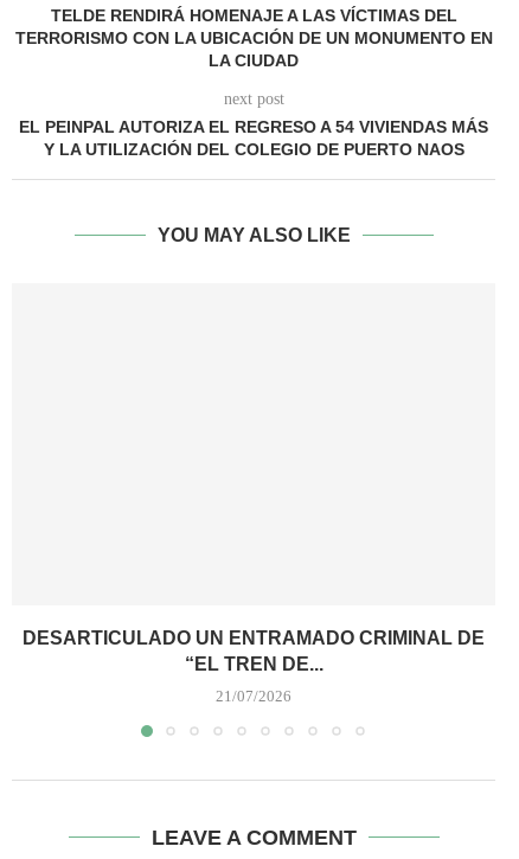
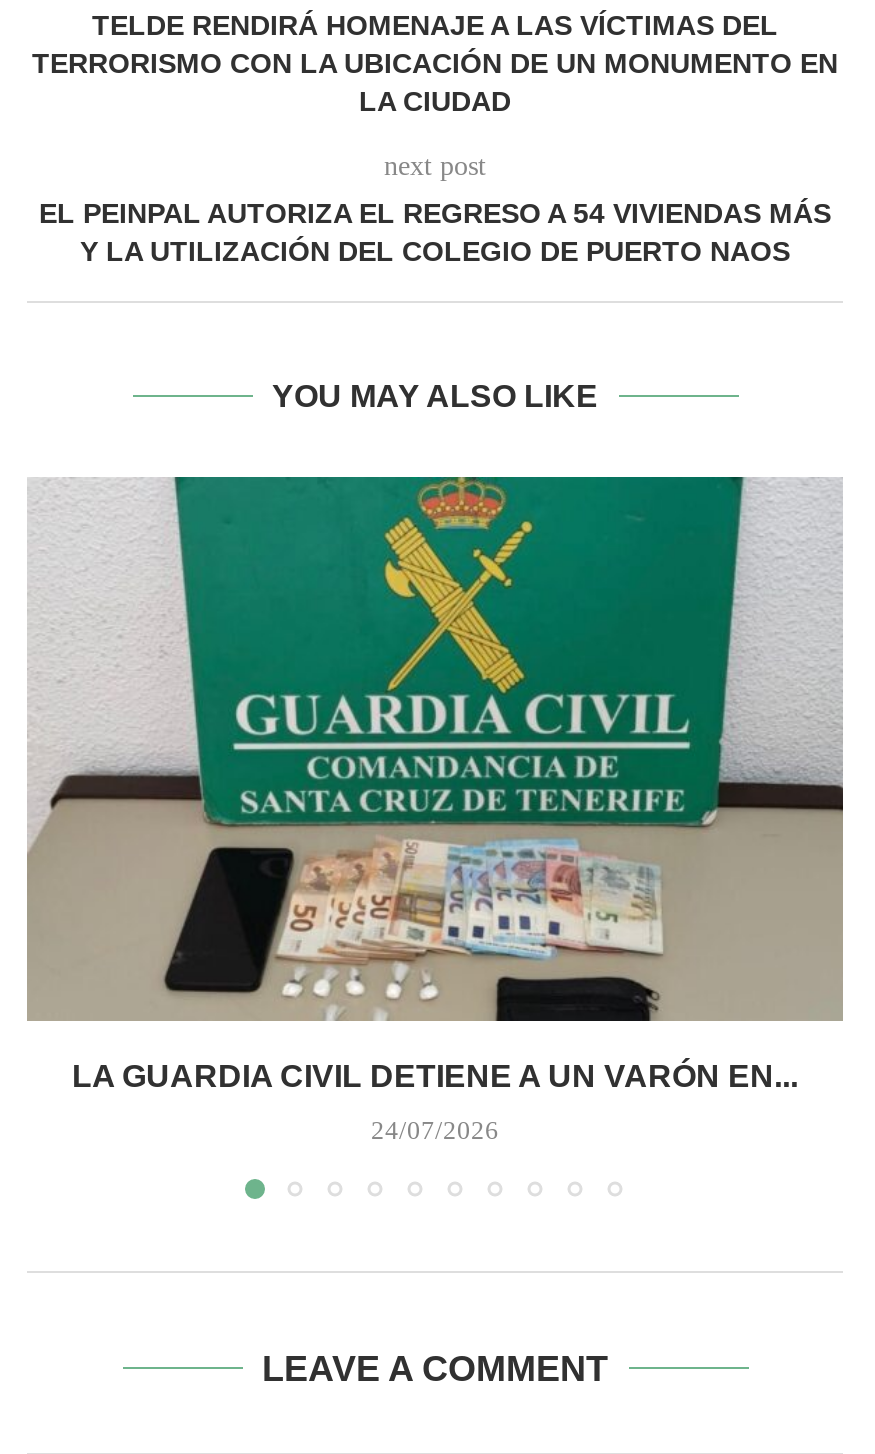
+ [image]

- DESARTICULADO UN ENTRAMADO CRIMINAL DE
- “EL TREN DE...
+ LA GUARDIA CIVIL DETIENE A UN VARÓN EN...

- 21/07/2026
+ 24/07/2026
